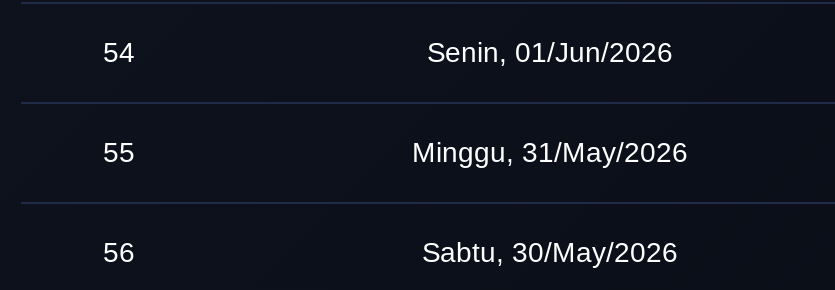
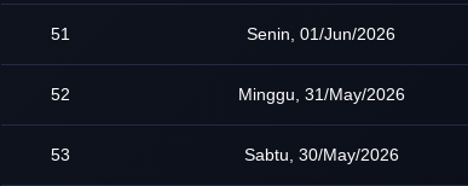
- 54
+ 51

- 55
+ 52

- 56
+ 53
